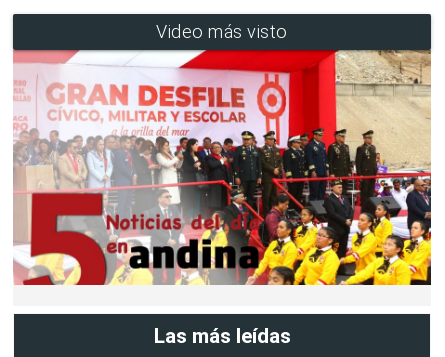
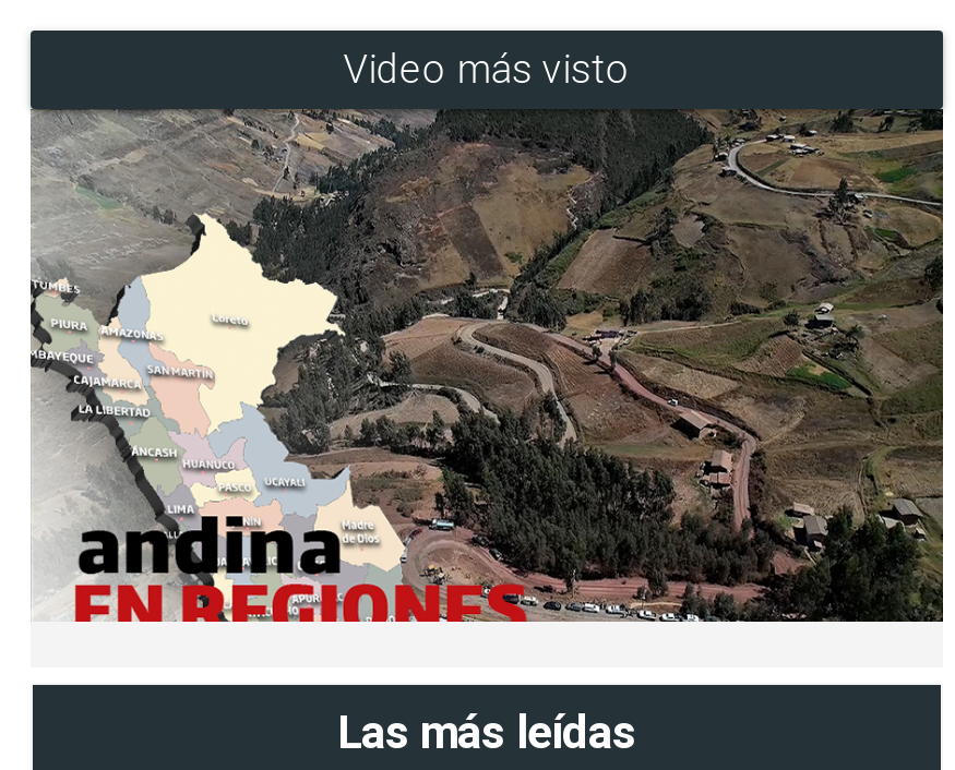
- [image]
+ [image]
